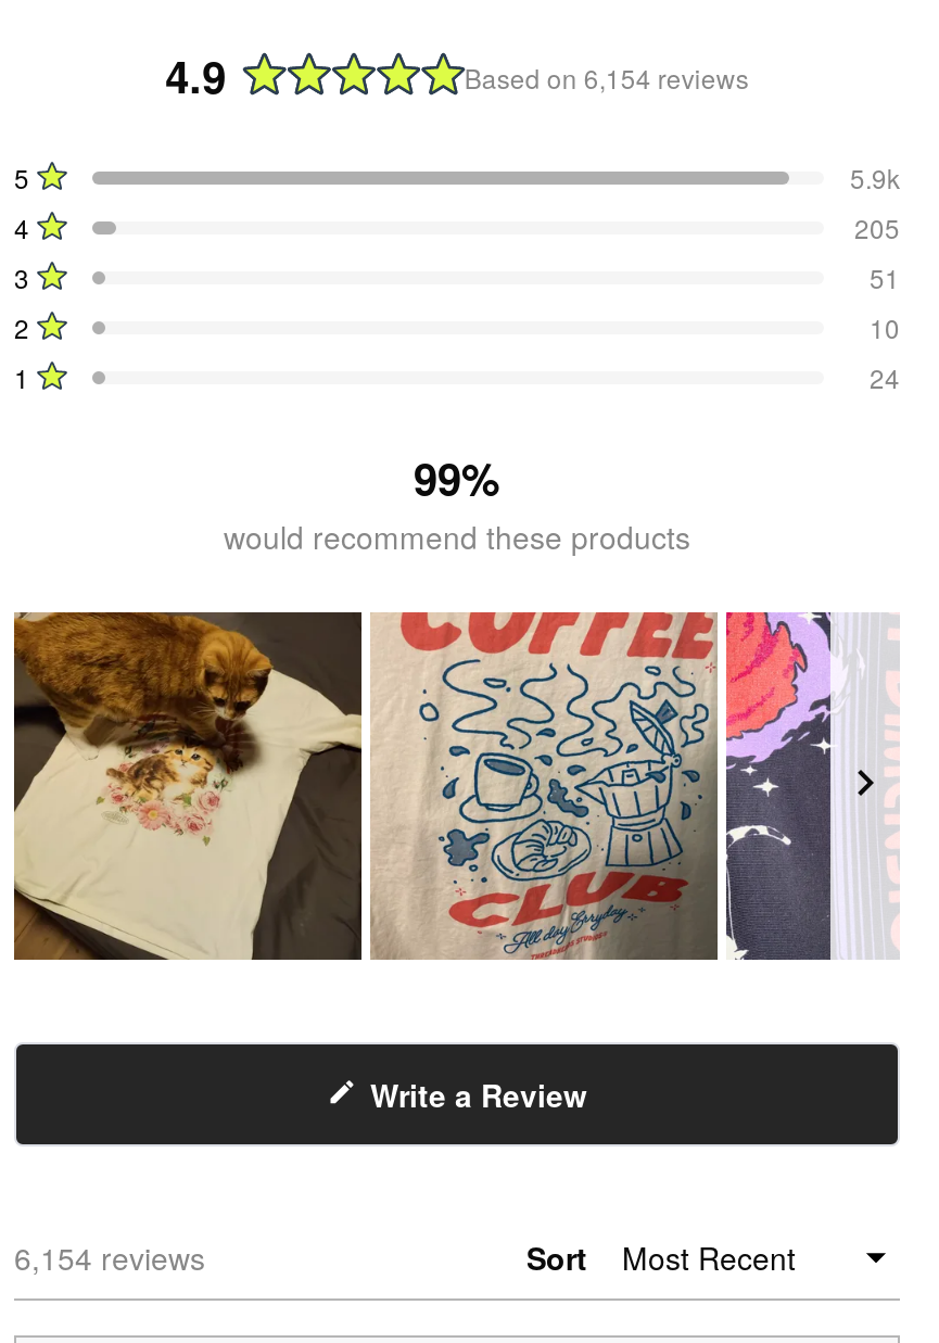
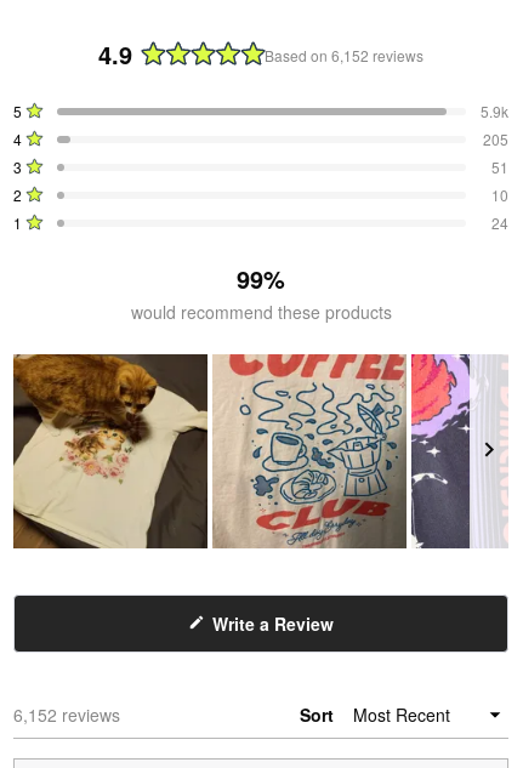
- Based on 6,154 reviews
+ Based on 6,152 reviews

- 6,154 reviews
+ 6,152 reviews
